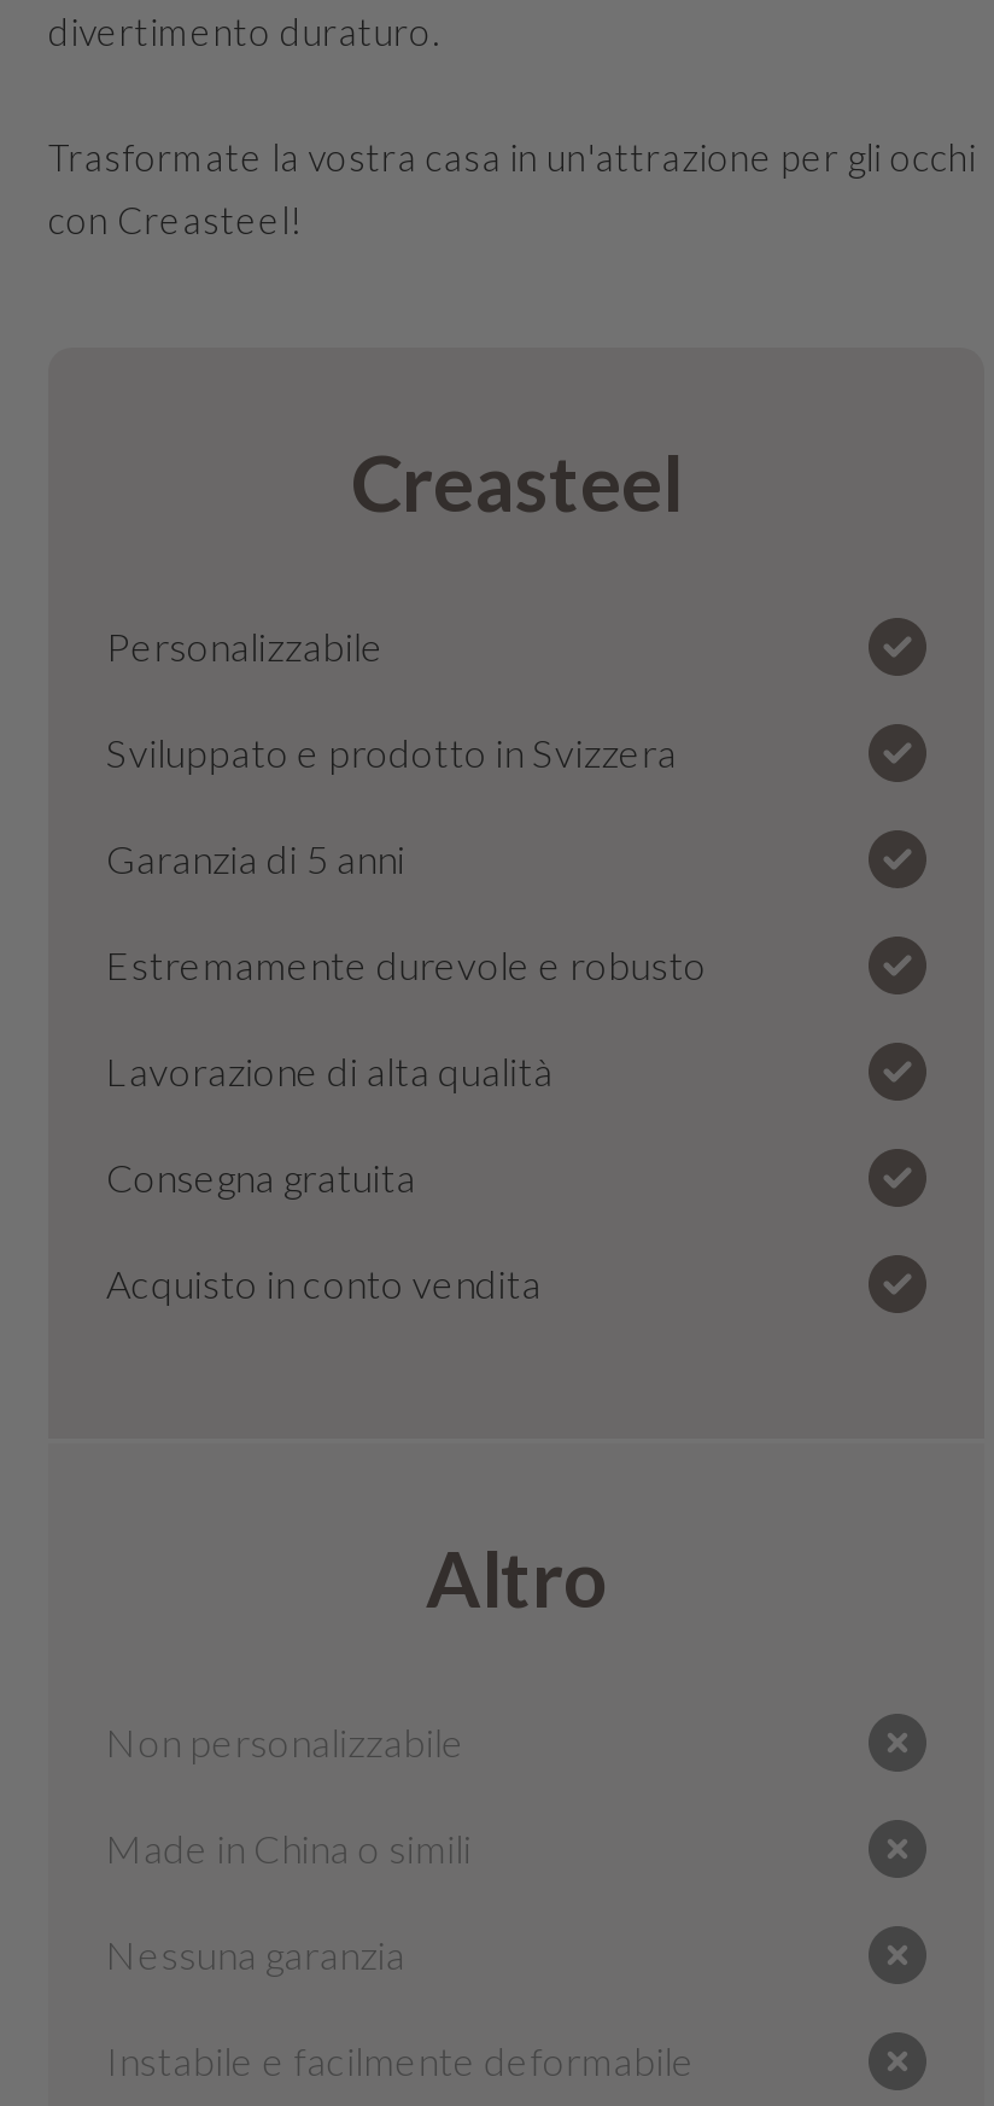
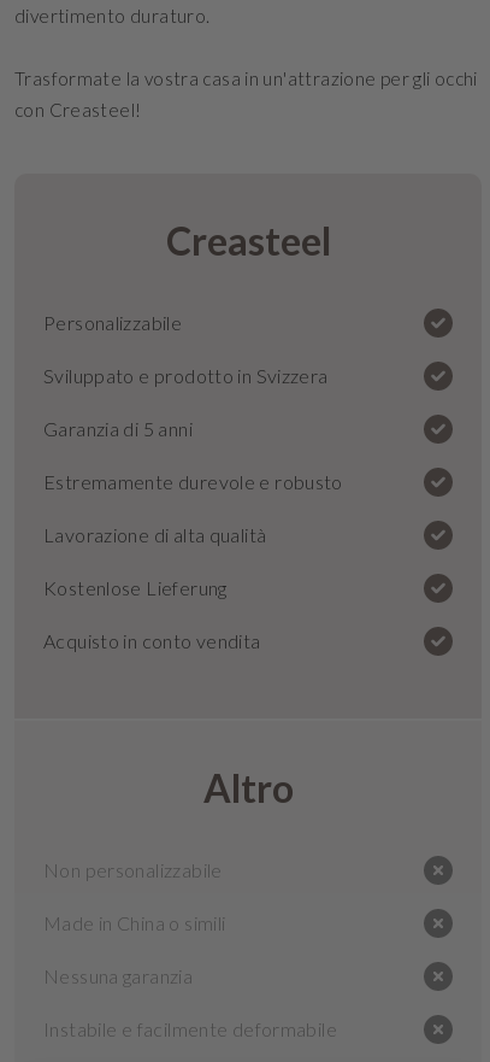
- Consegna gratuita
+ Kostenlose Lieferung
